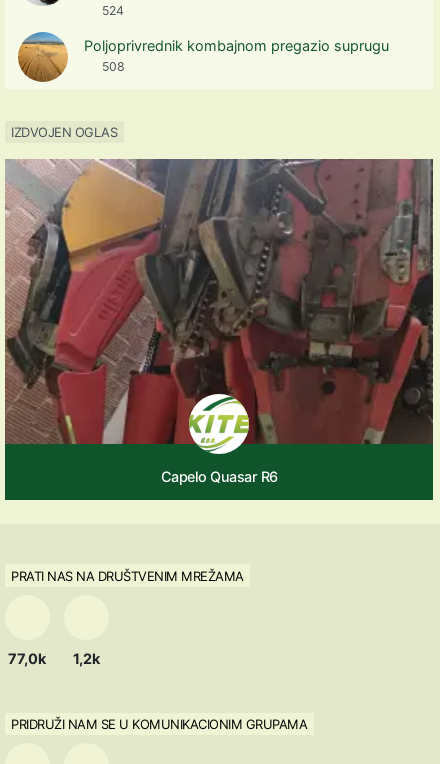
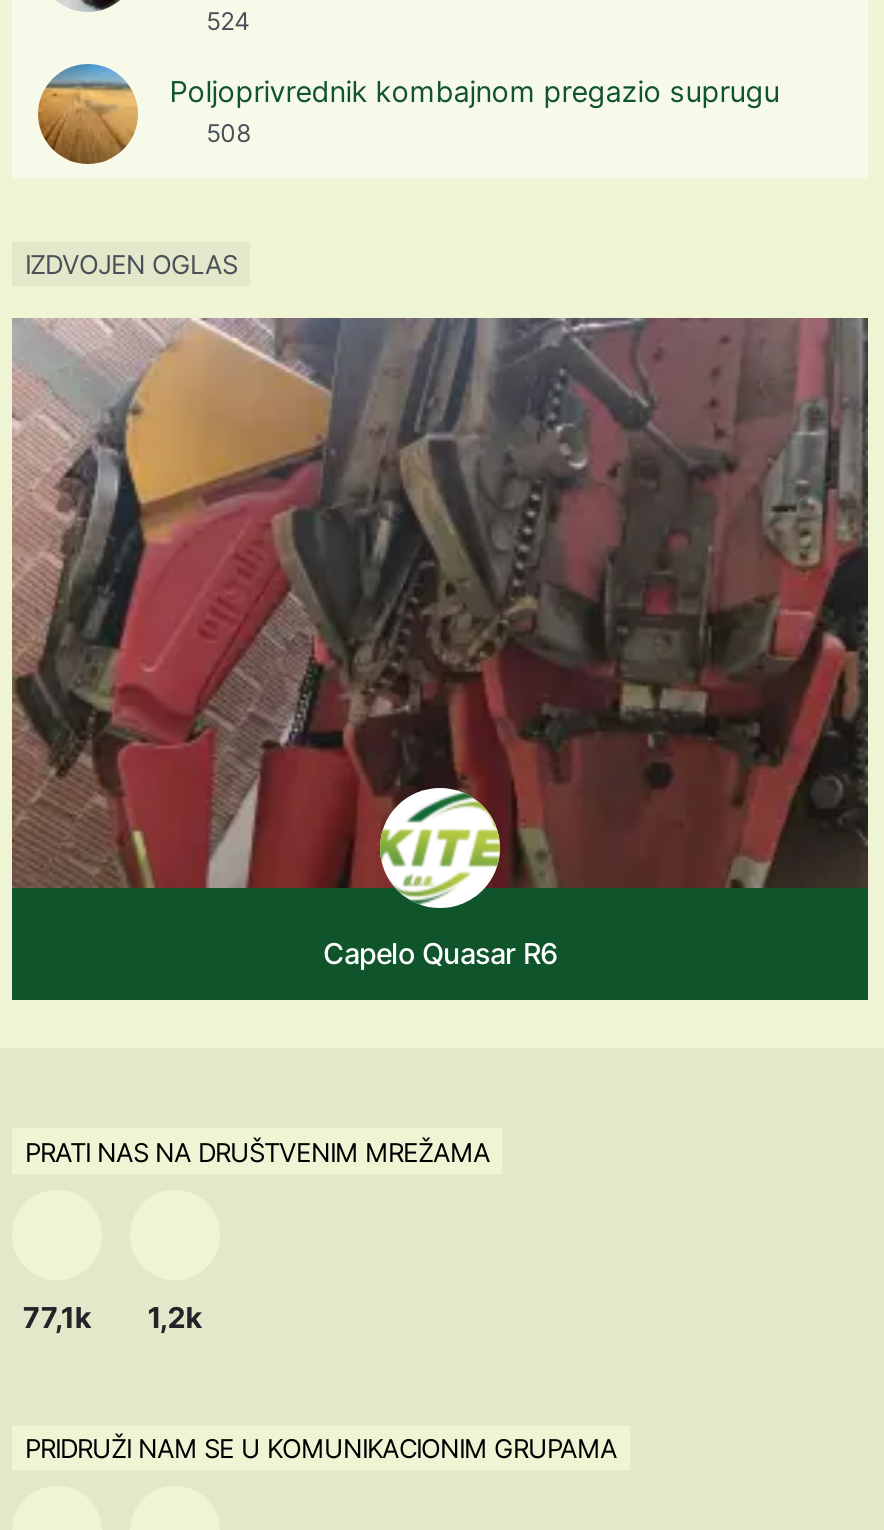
- 77,0k 1,2k
+ 77,1k 1,2k
